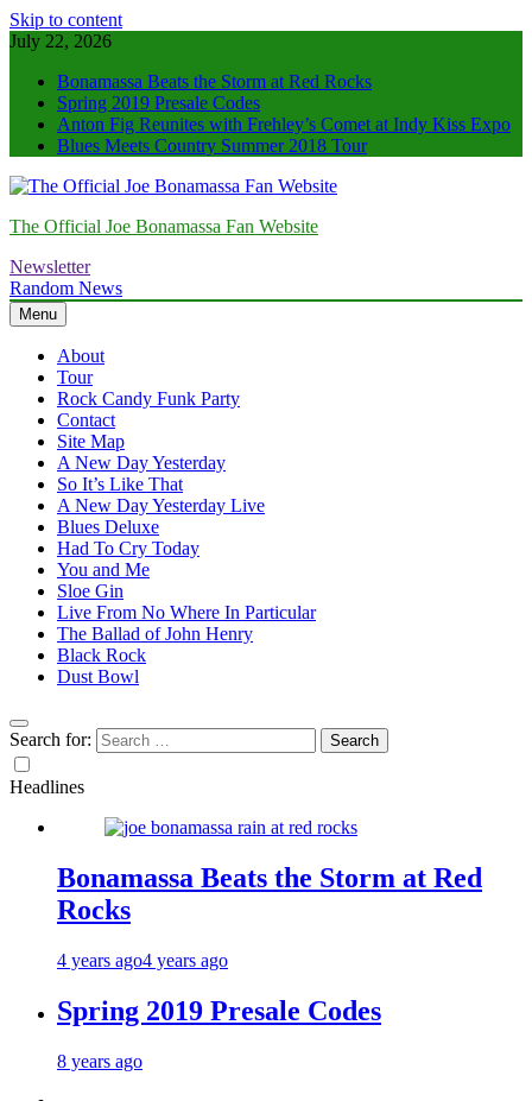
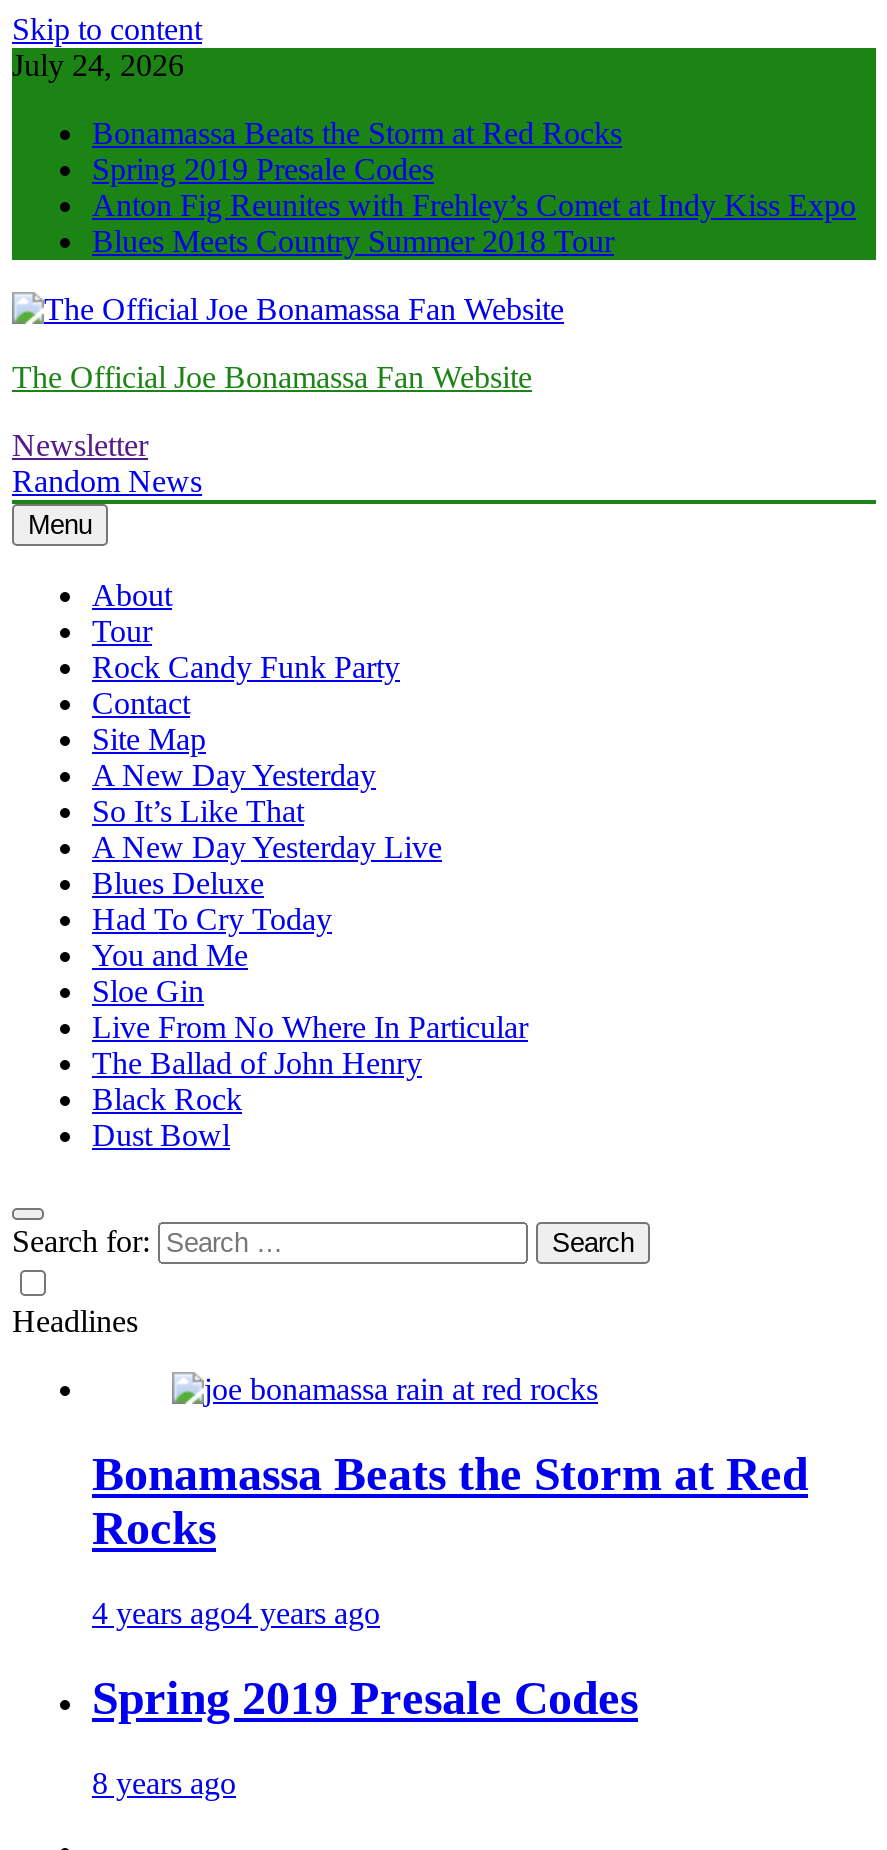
- July 22, 2026
+ July 24, 2026
